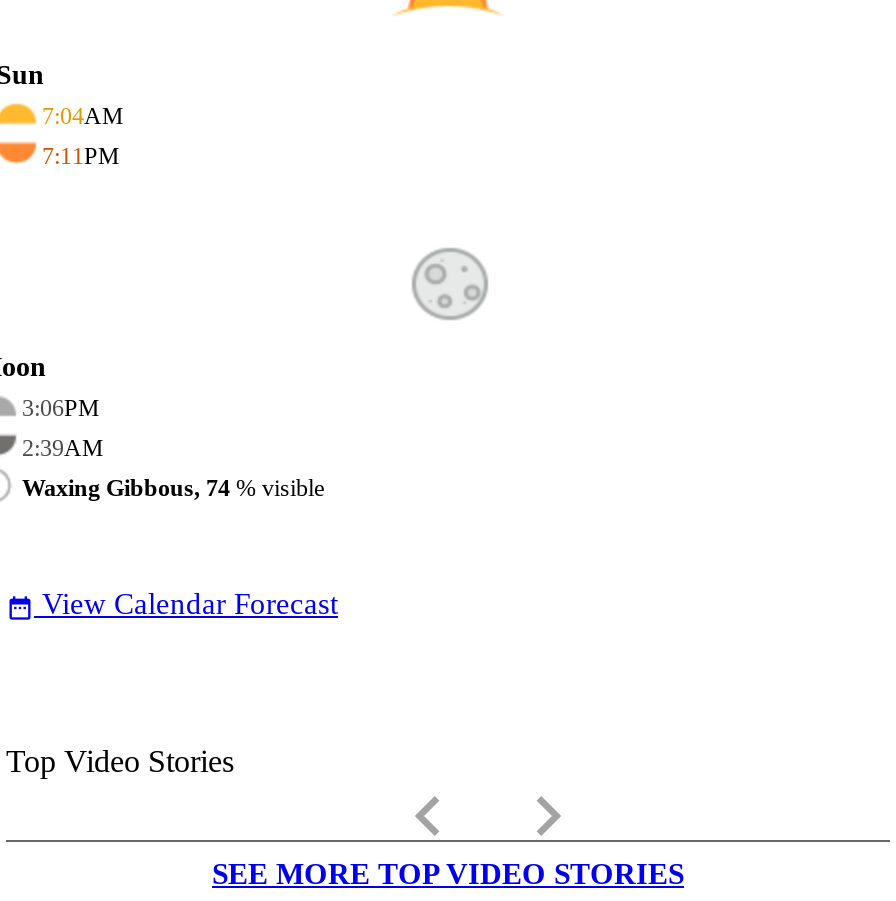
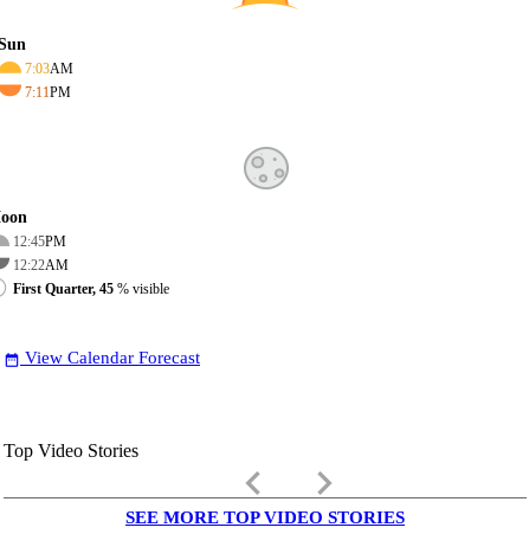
- 7:04AM
+ 7:03AM

- 3:06PM
+ 12:45PM

- 2:39AM
+ 12:22AM

- Waxing Gibbous, 74% visible
+ First Quarter, 45% visible
